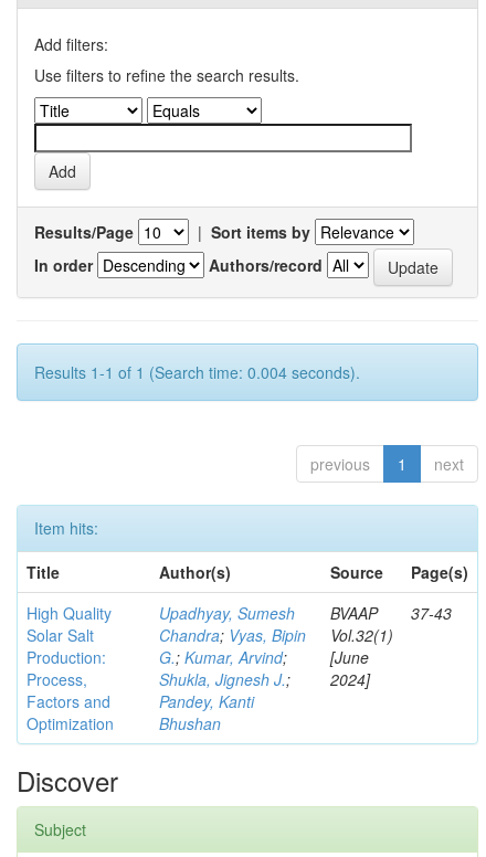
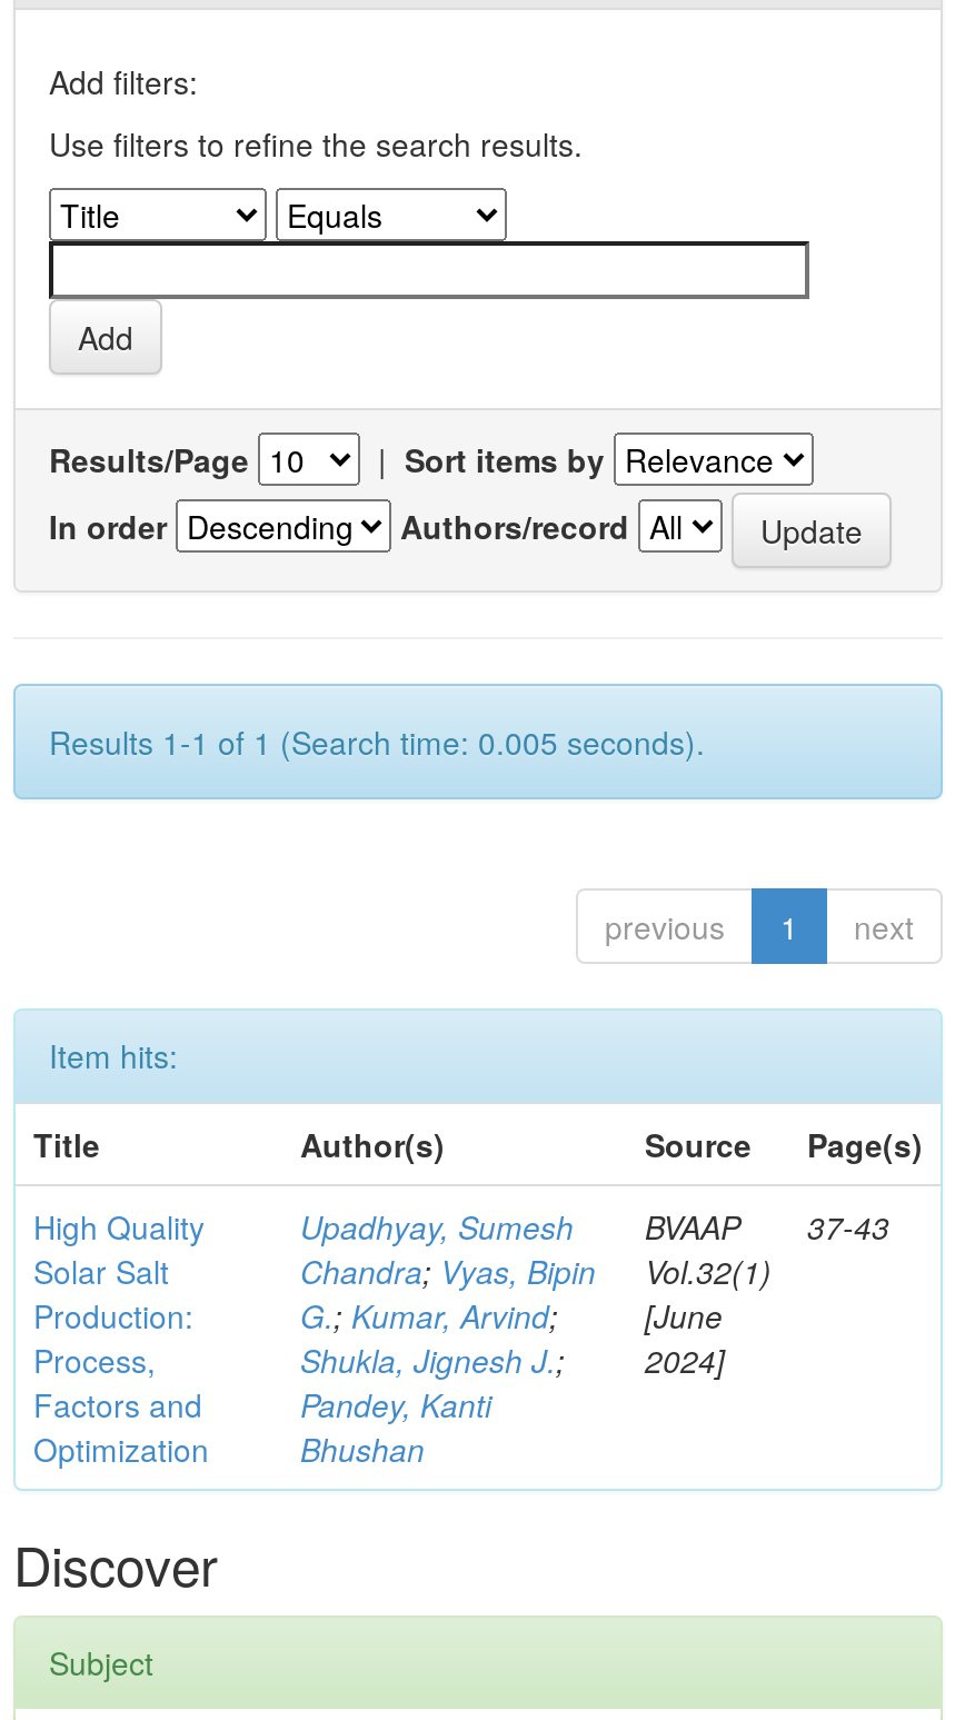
- Results 1-1 of 1 (Search time: 0.004 seconds).
+ Results 1-1 of 1 (Search time: 0.005 seconds).
